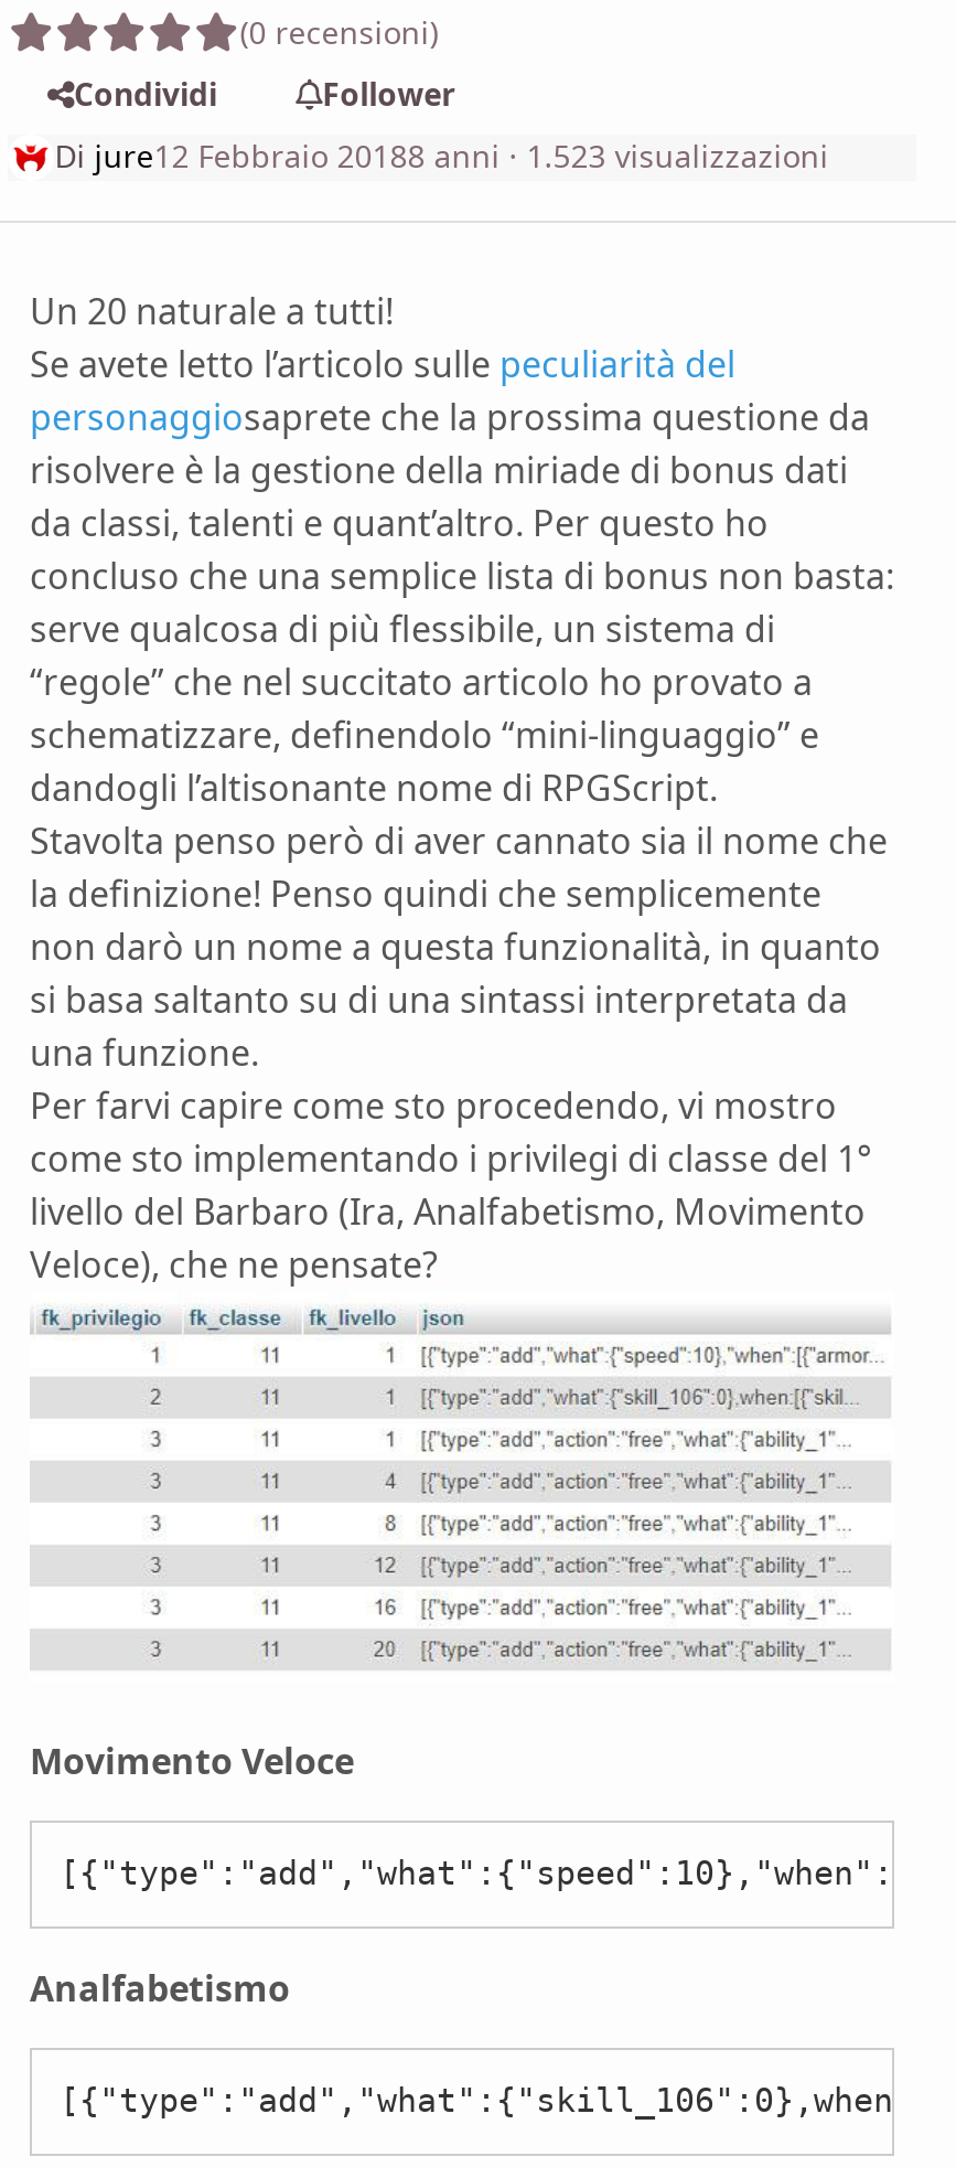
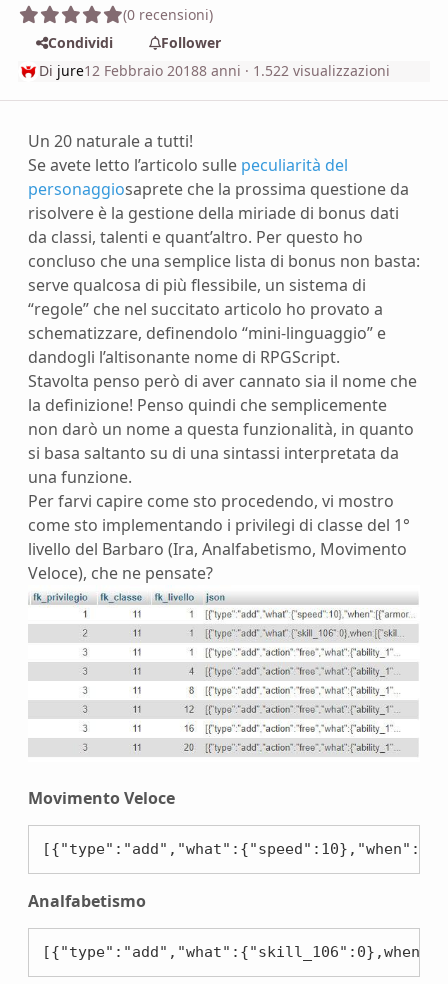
- Di jure12 Febbraio 20188 anni · 1.523 visualizzazioni
+ Di jure12 Febbraio 20188 anni · 1.522 visualizzazioni
